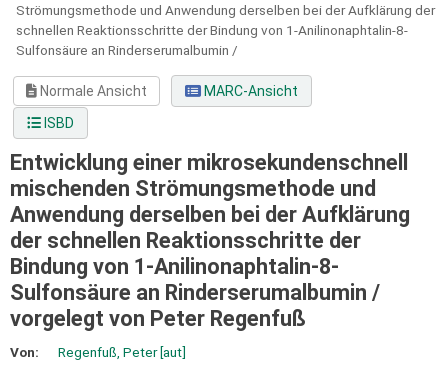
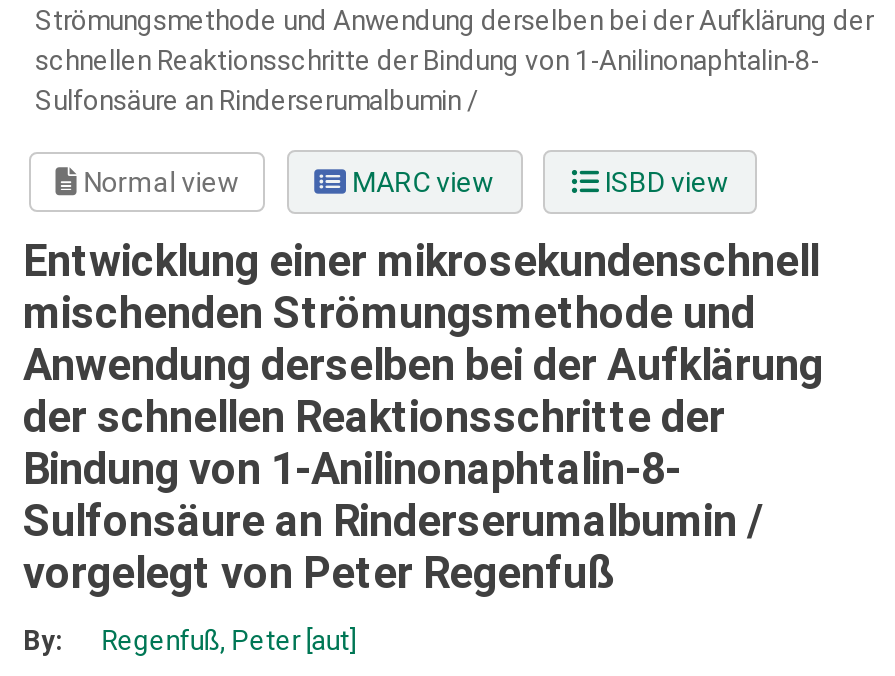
- Normale Ansicht
- MARC-Ansicht
- ISBD
+ Normal view
+ MARC view
+ ISBD view

- Von:
+ By:
